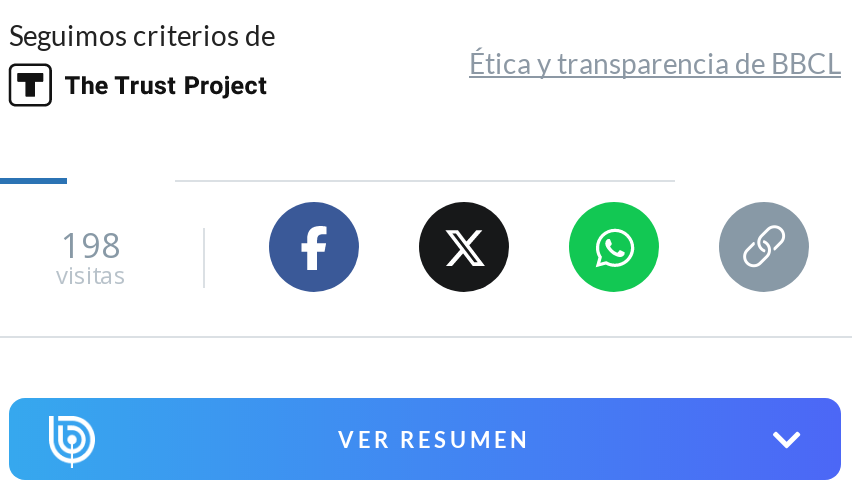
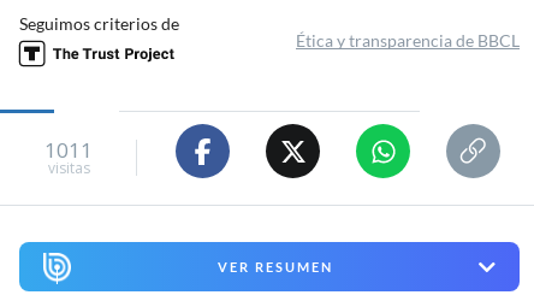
- 198
+ 1011
